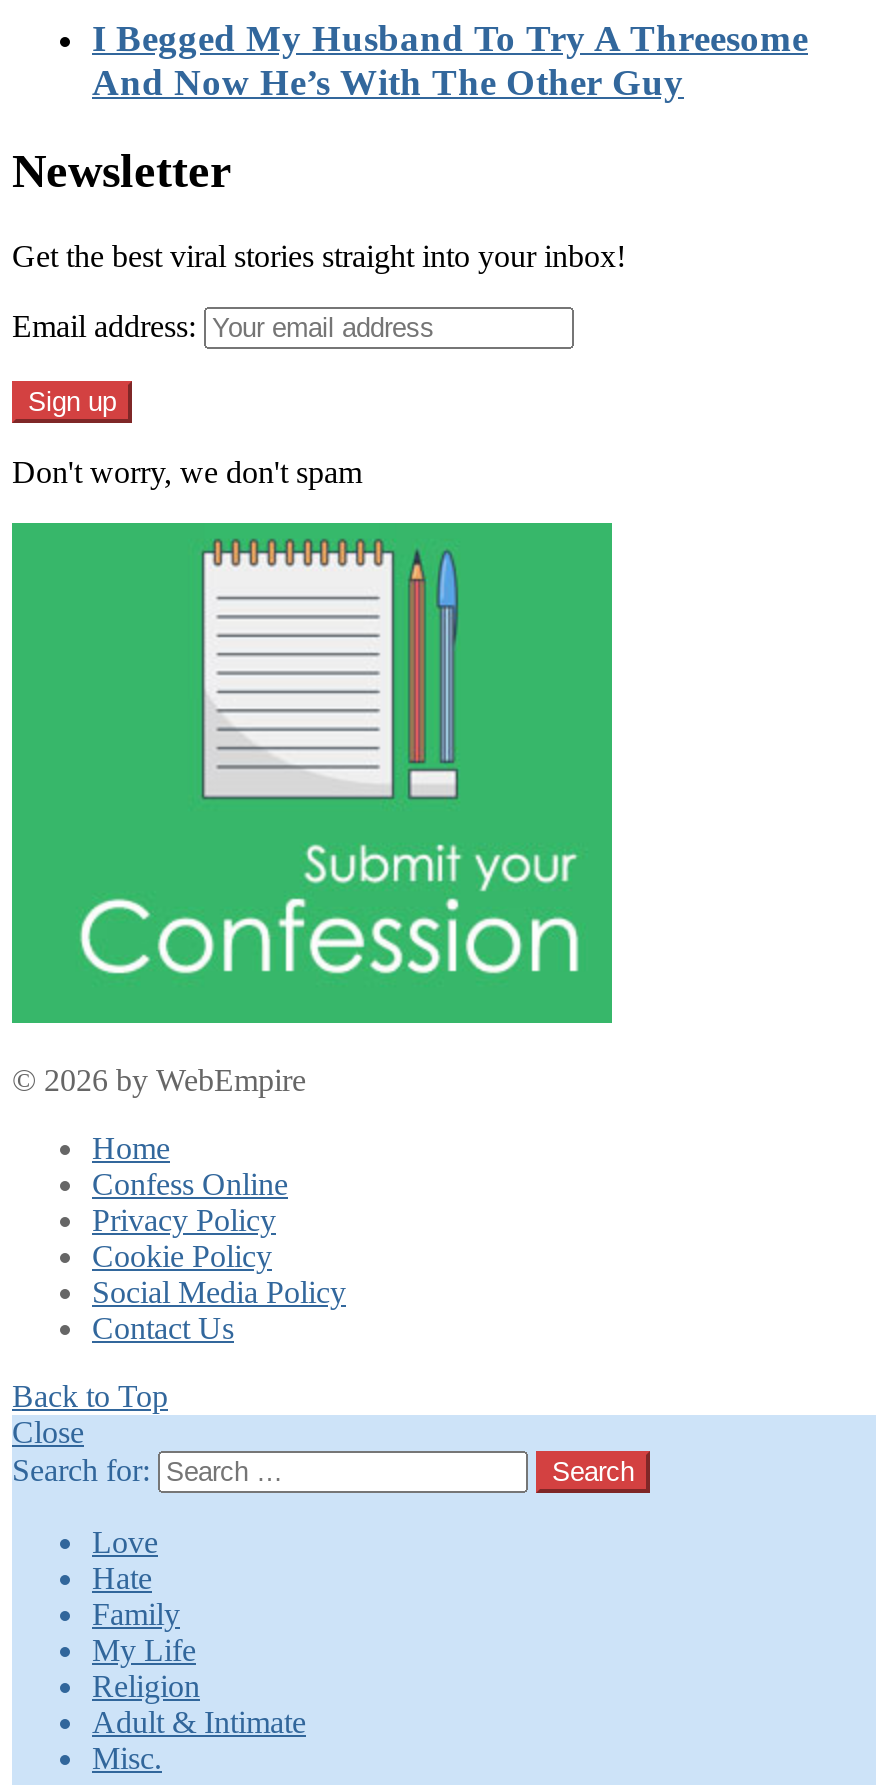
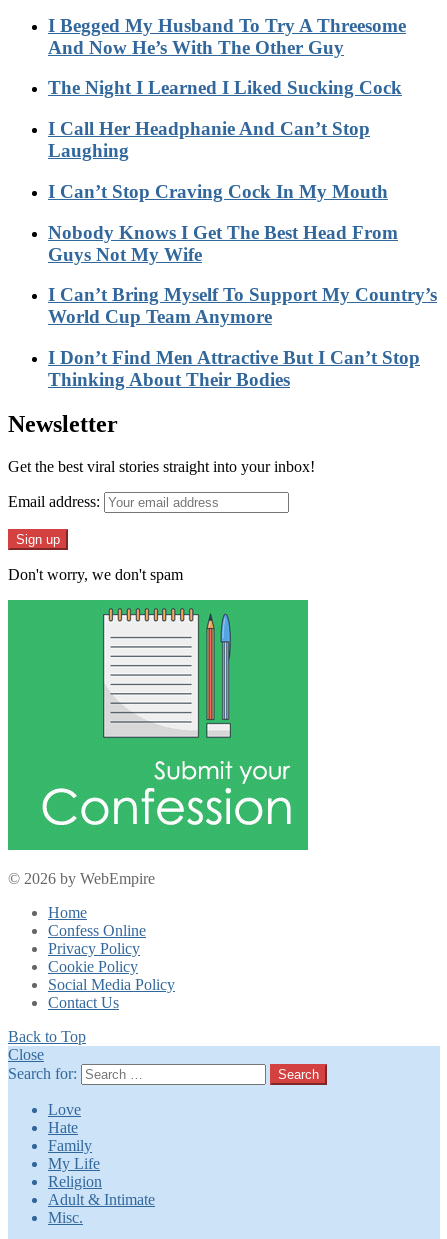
+ The Night I Learned I Liked Sucking Cock
+ I Call Her Headphanie And Can’t Stop
+ Laughing
+ I Can’t Stop Craving Cock In My Mouth
+ Nobody Knows I Get The Best Head From
+ Guys Not My Wife
+ I Can’t Bring Myself To Support My Country’s
+ World Cup Team Anymore
+ I Don’t Find Men Attractive But I Can’t Stop
+ Thinking About Their Bodies
